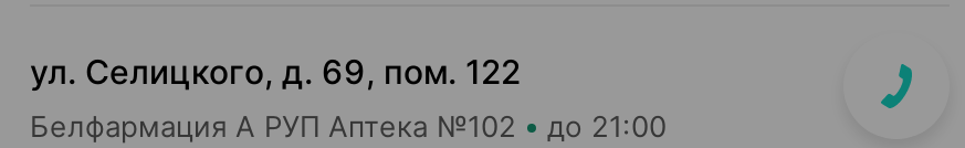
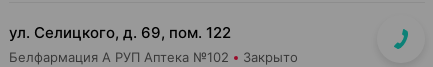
- до 21:00
+ Закрыто
